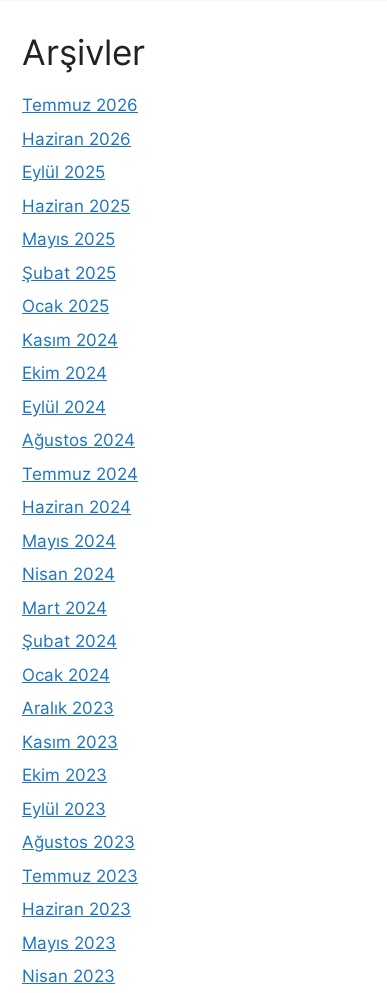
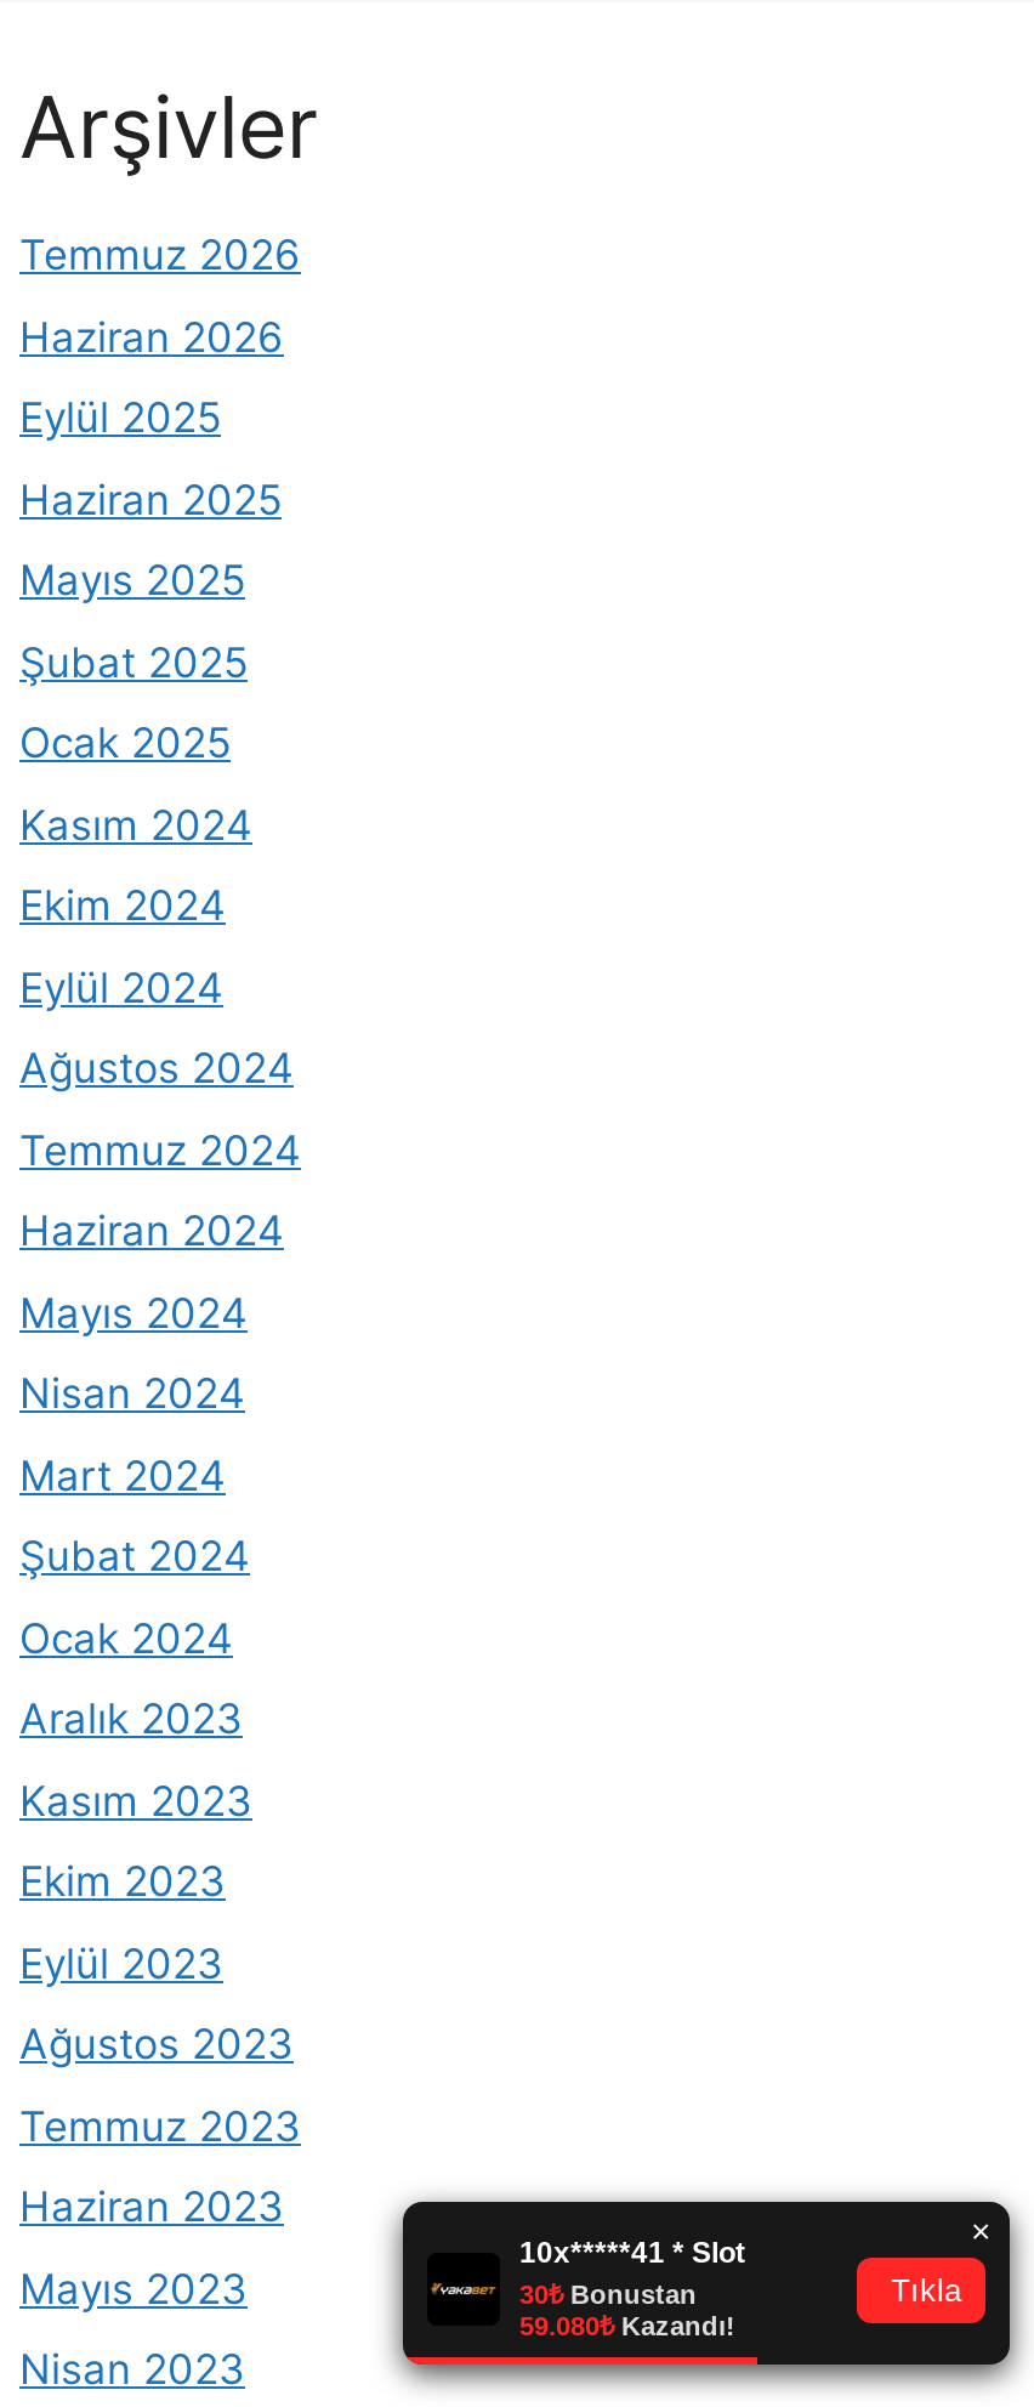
+ [image]
